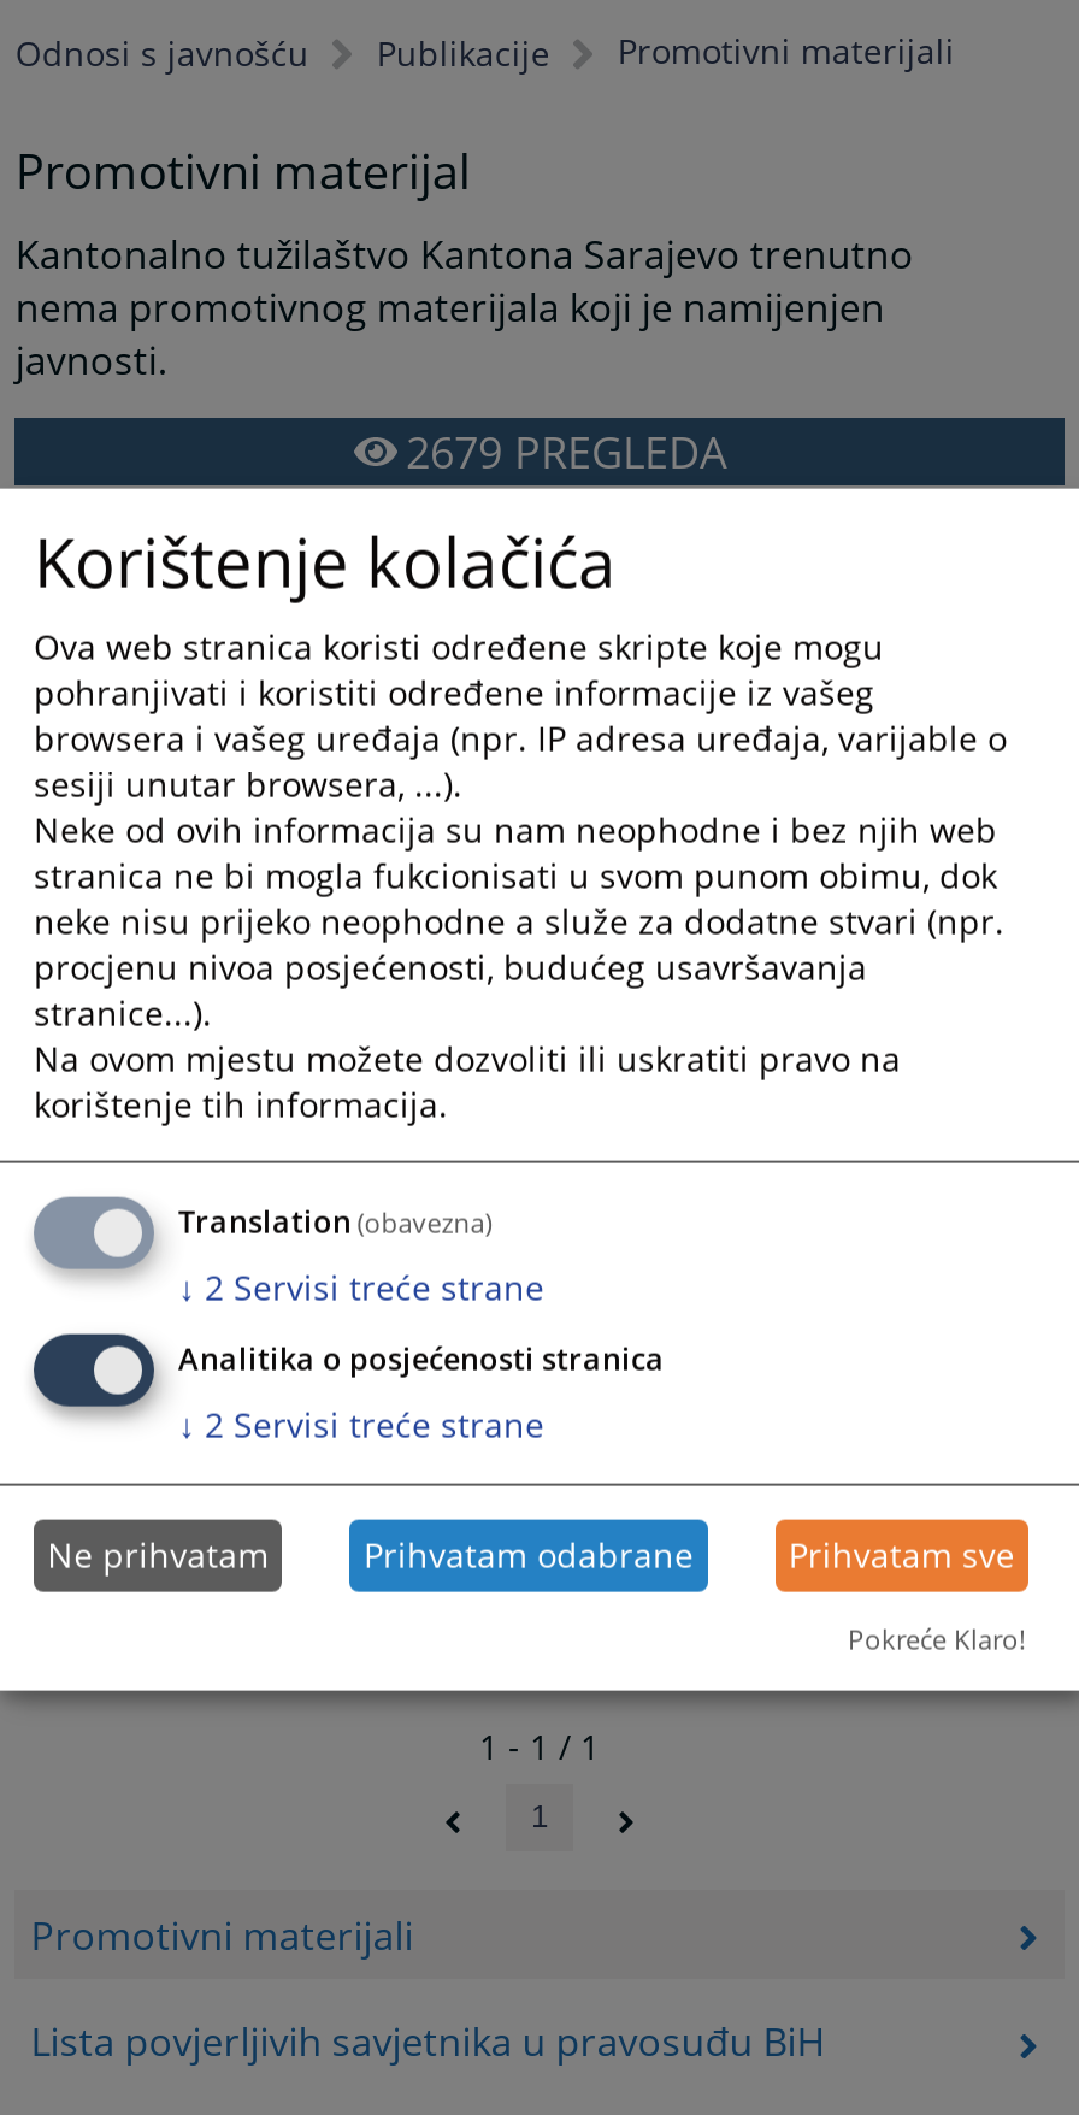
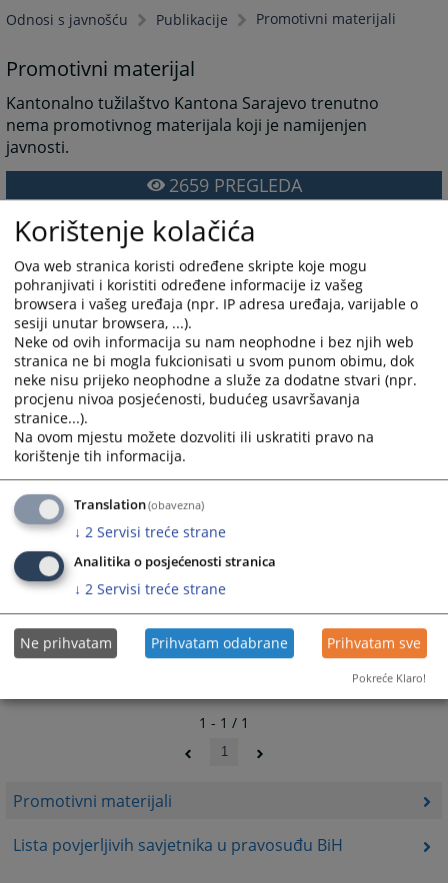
- 2679 PREGLEDA
+ 2659 PREGLEDA
